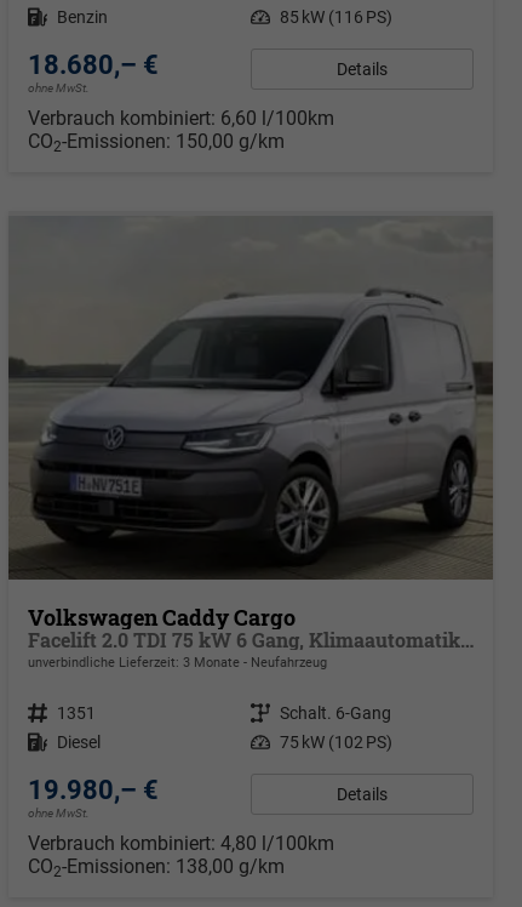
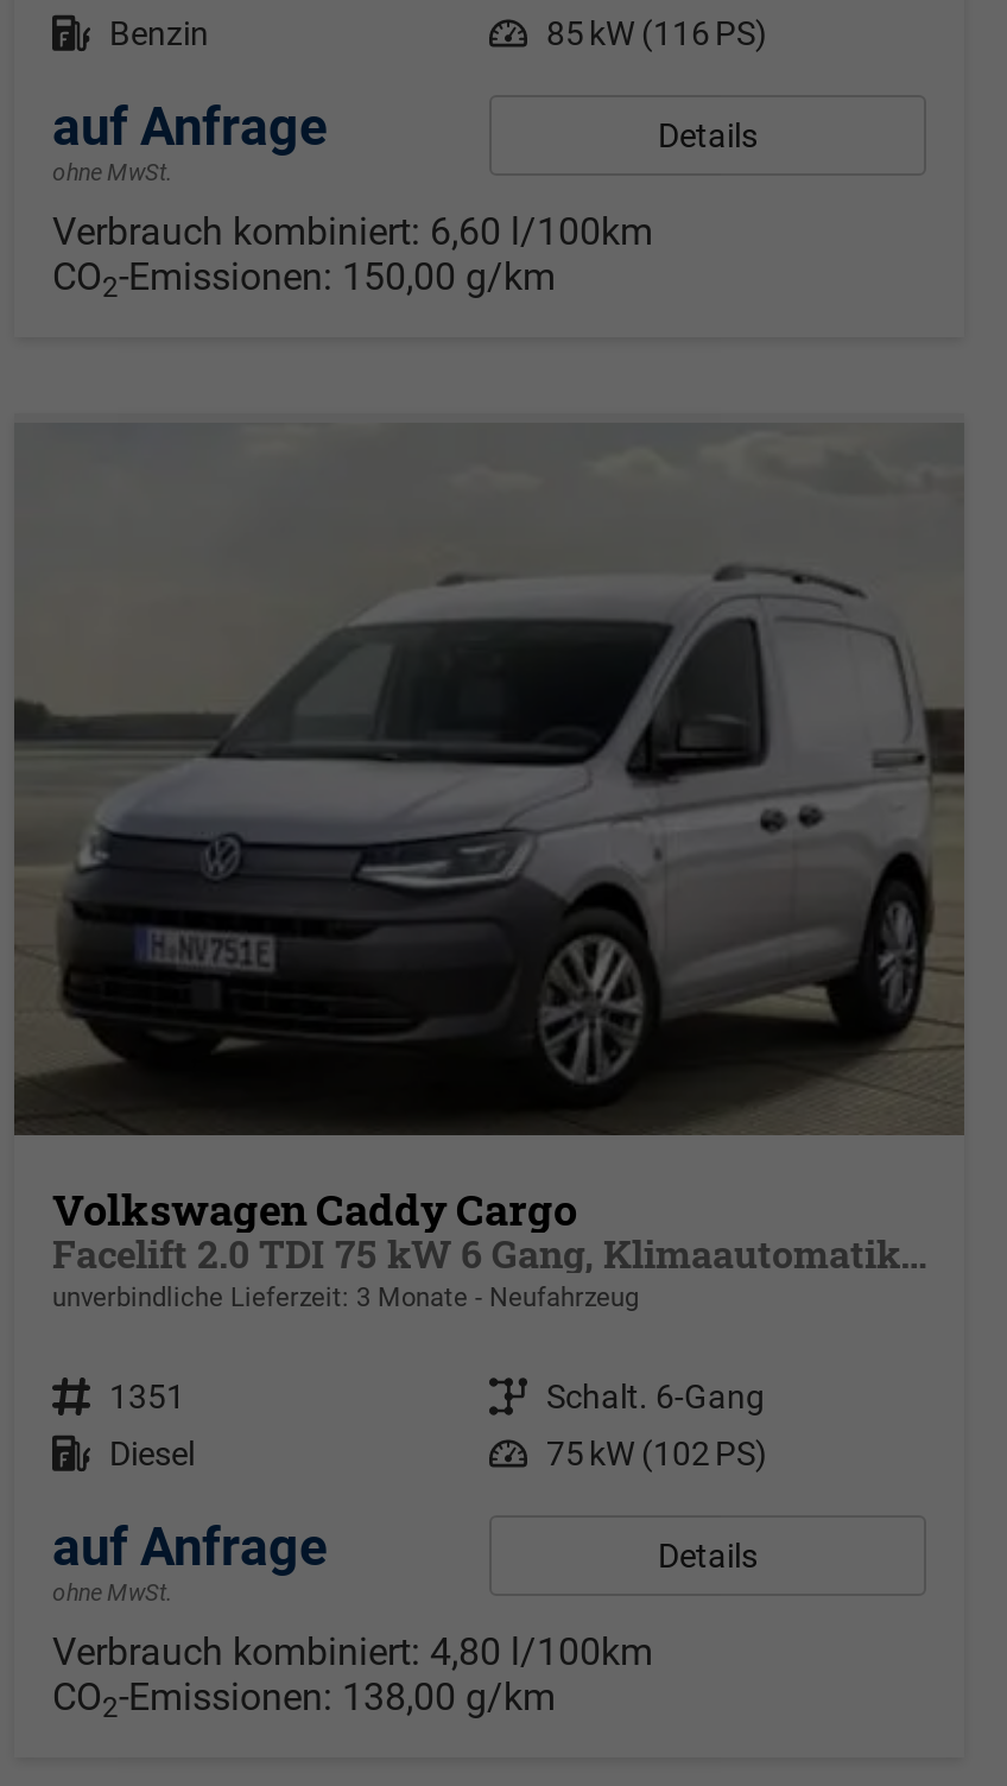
- 18.680,– €
+ auf Anfrage

- 19.980,– €
+ auf Anfrage
